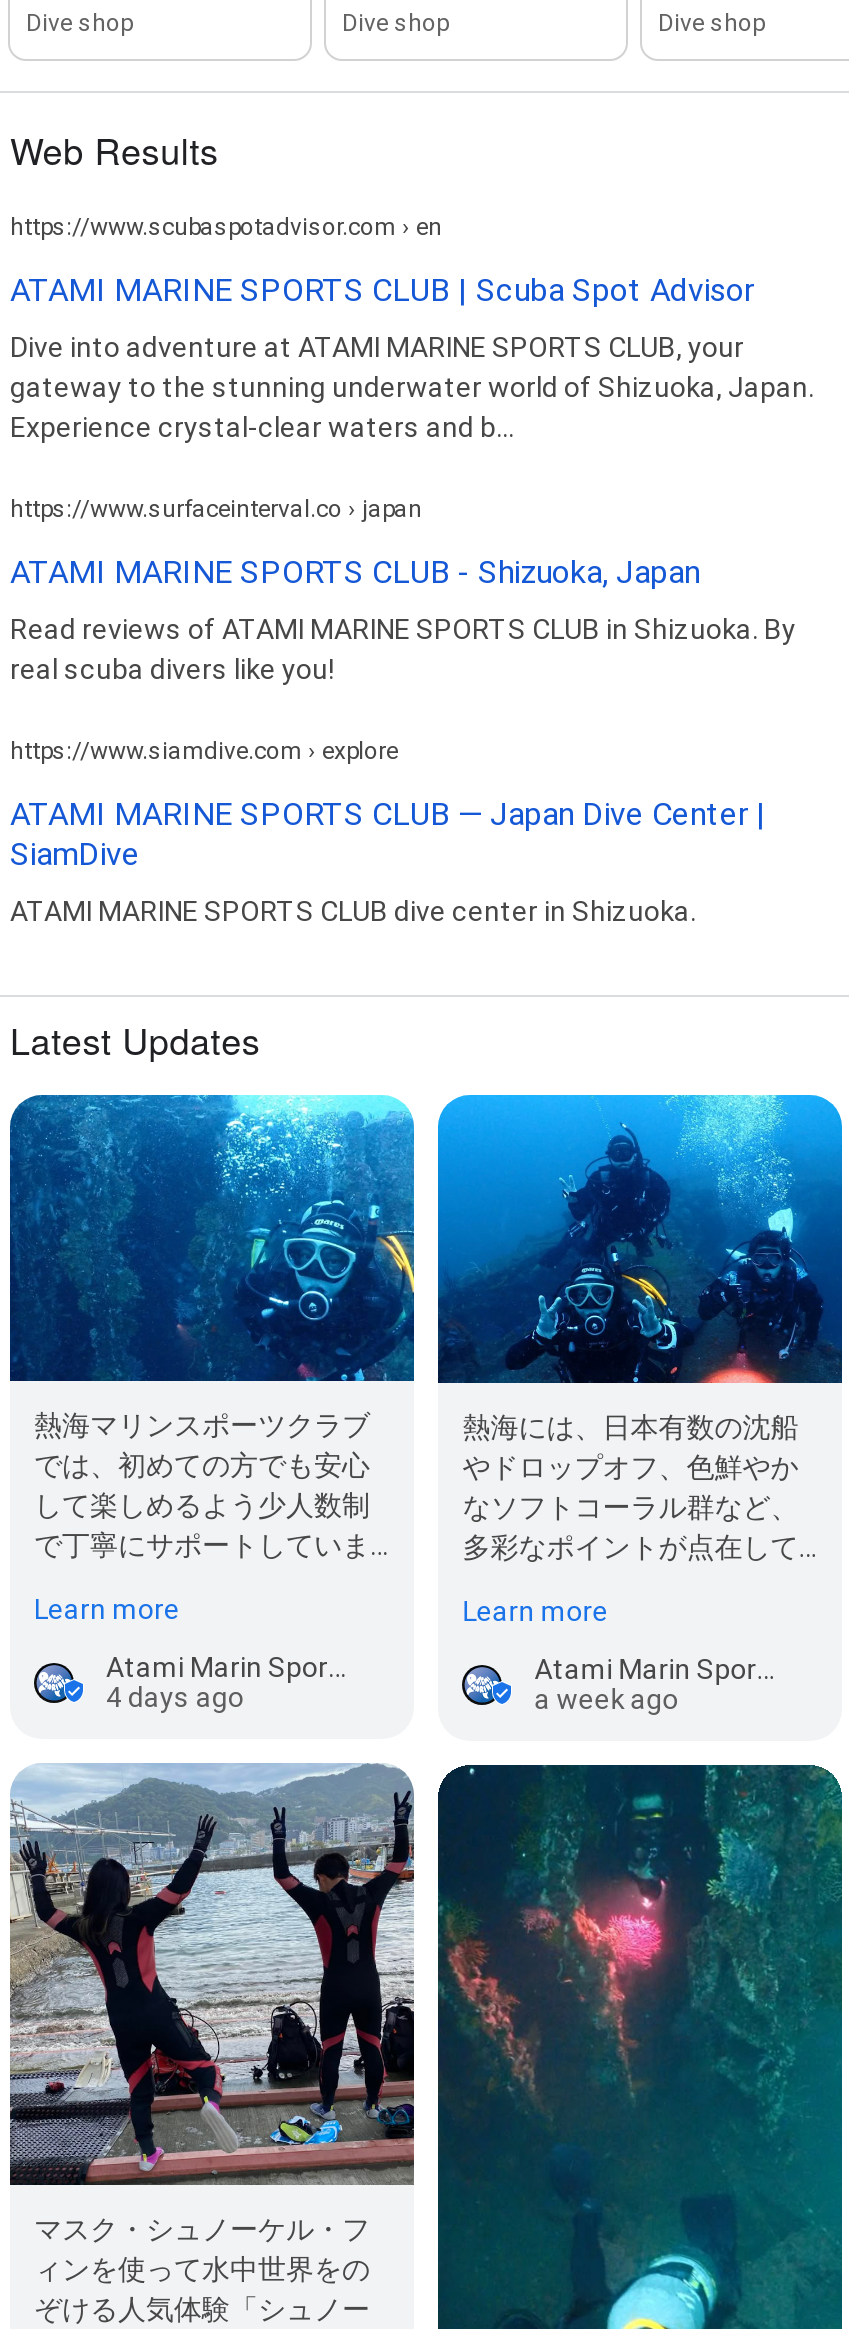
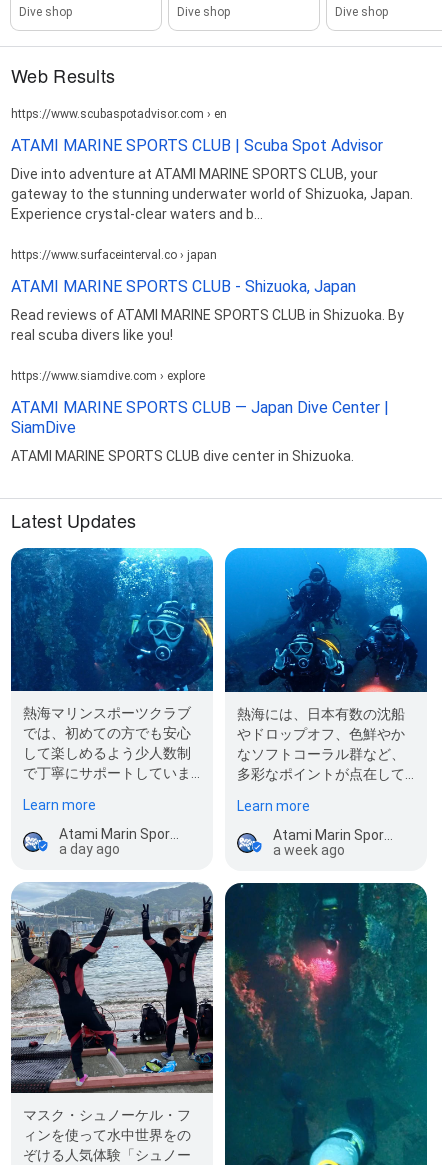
- 4 days ago
+ a day ago
